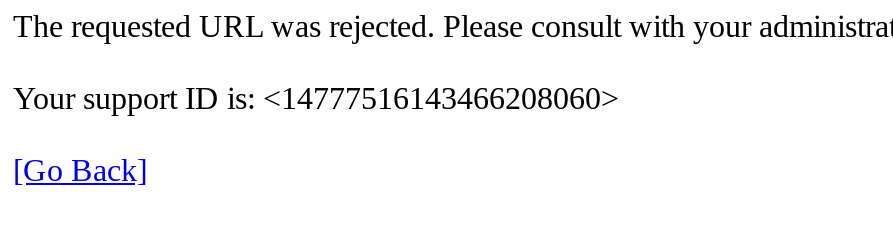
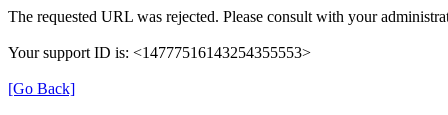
- Your support ID is: <14777516143466208060>
+ Your support ID is: <14777516143254355553>
